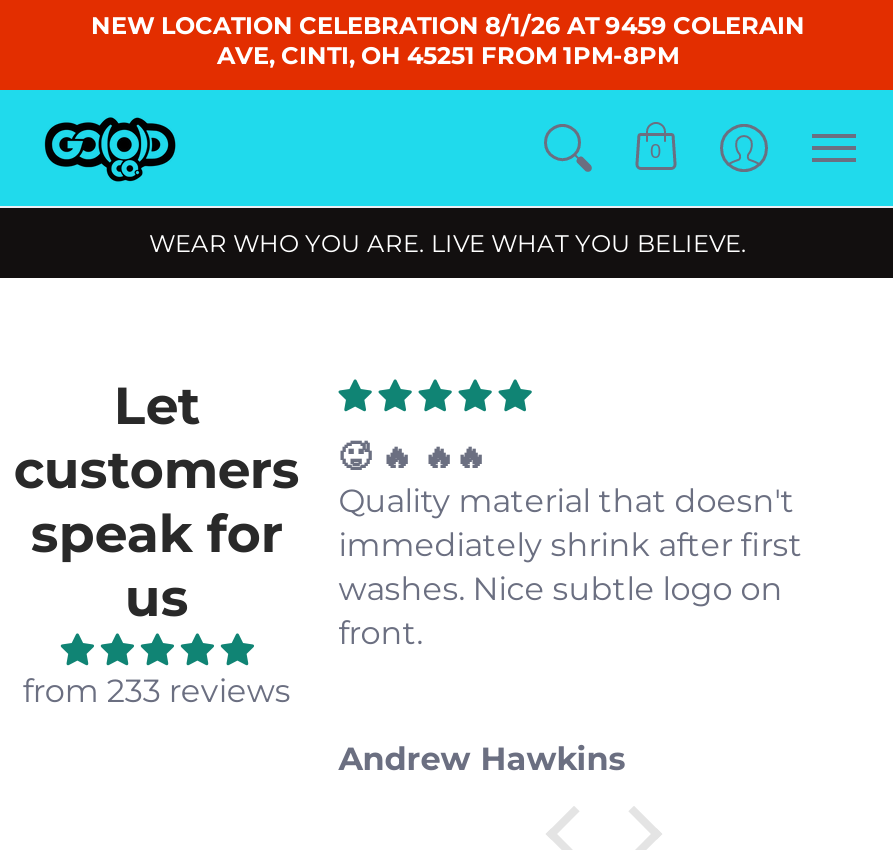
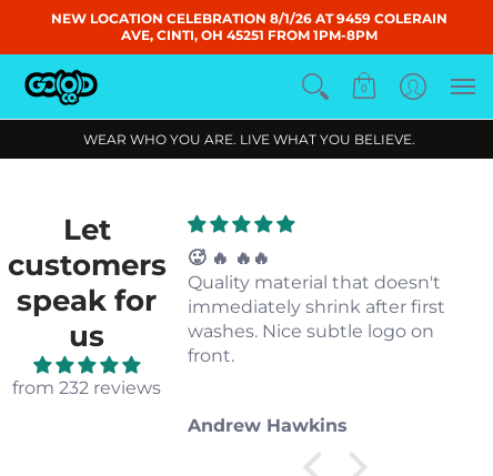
- from 233 reviews
+ from 232 reviews
